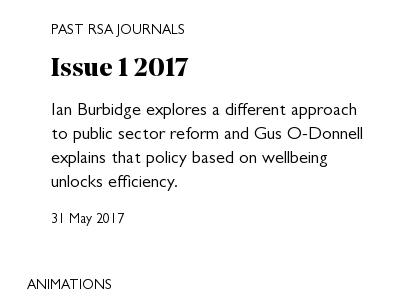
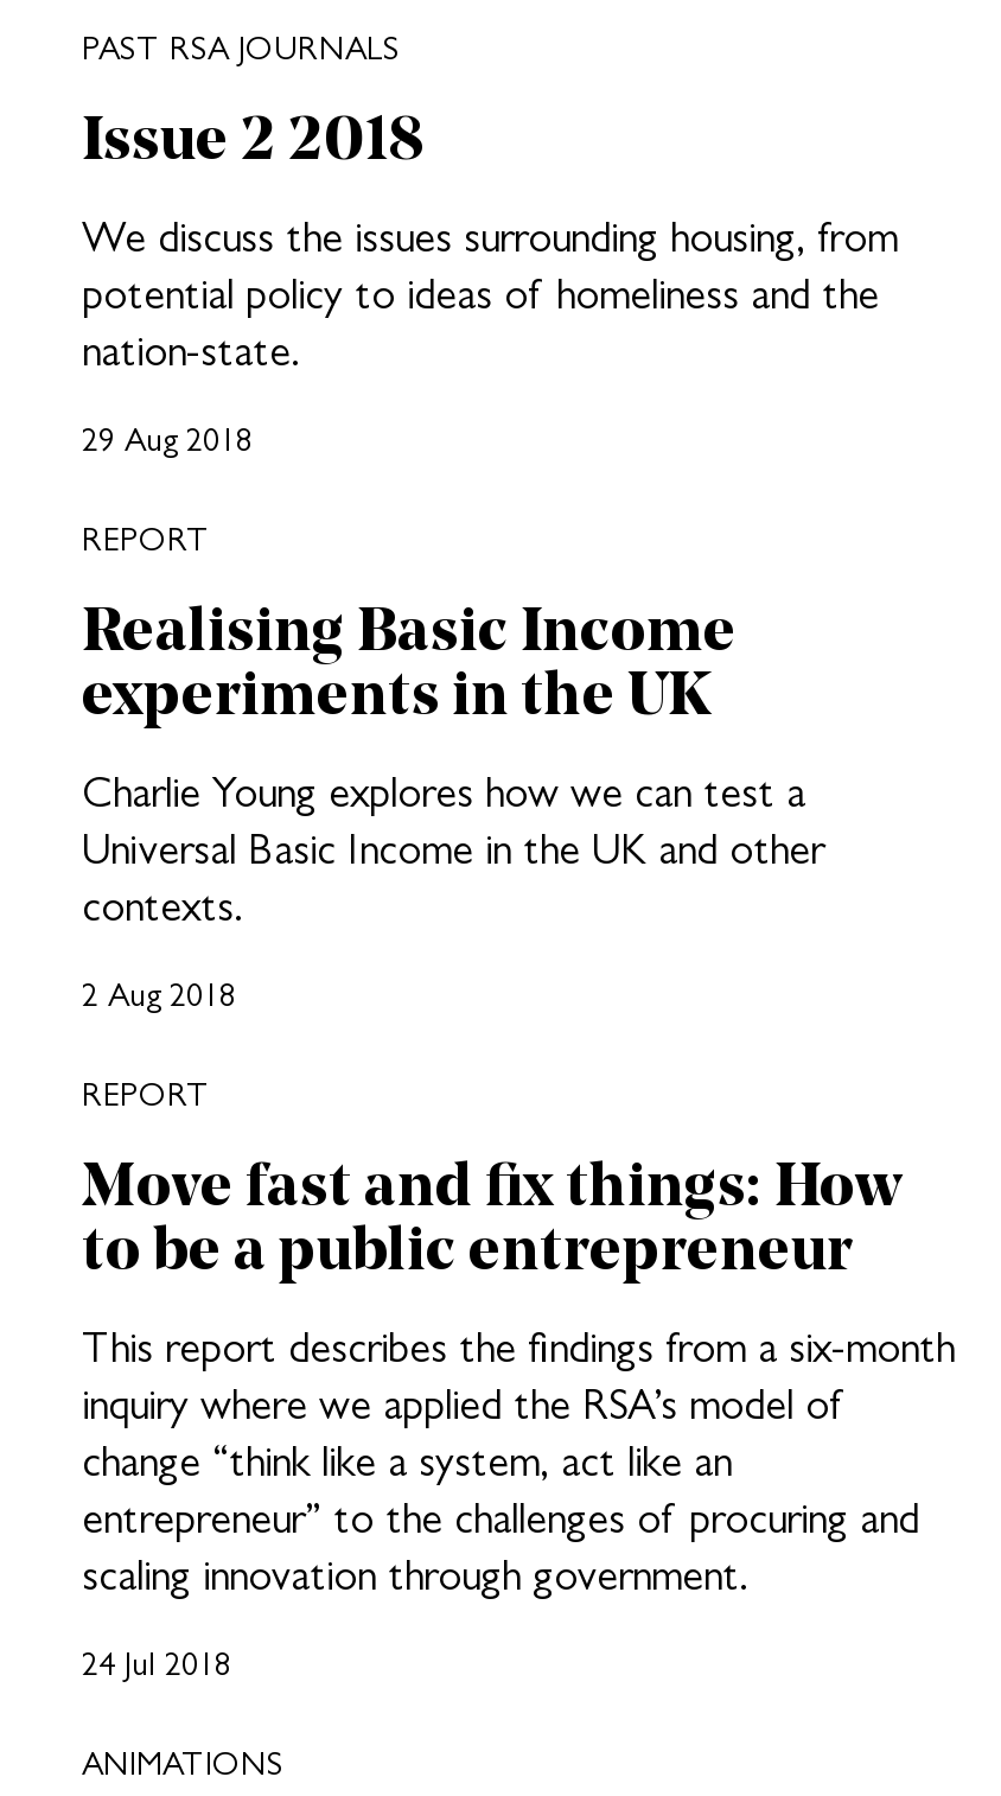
- Issue 1 2017
- Ian Burbidge explores a different approach
- to public sector reform and Gus O-Donnell
- explains that policy based on wellbeing
- unlocks efficiency.
- 31 May 2017
+ Issue 2 2018
+ We discuss the issues surrounding housing, from
+ potential policy to ideas of homeliness and the
+ nation-state.
+ 29 Aug 2018
+ REPORT
+ Realising Basic Income
+ experiments in the UK
+ Charlie Young explores how we can test a
+ Universal Basic Income in the UK and other
+ contexts.
+ 2 Aug 2018
+ REPORT
+ Move fast and fix things: How
+ to be a public entrepreneur
+ This report describes the findings from a six-month
+ inquiry where we applied the RSA’s model of
+ change “think like a system, act like an
+ entrepreneur” to the challenges of procuring and
+ scaling innovation through government.
+ 24 Jul 2018
